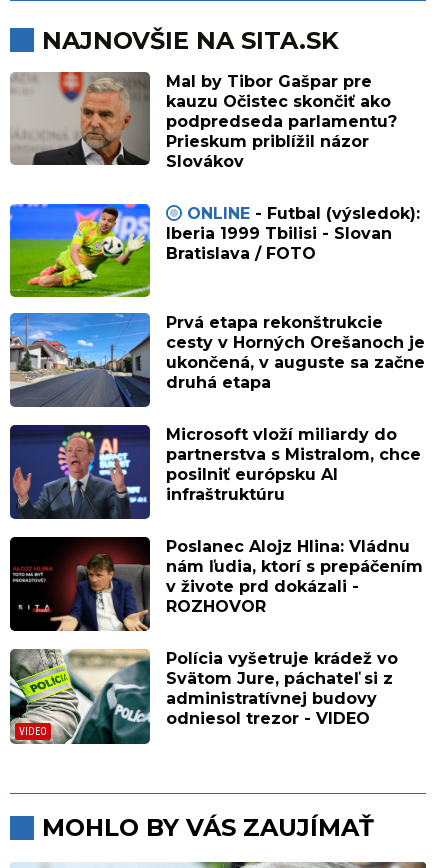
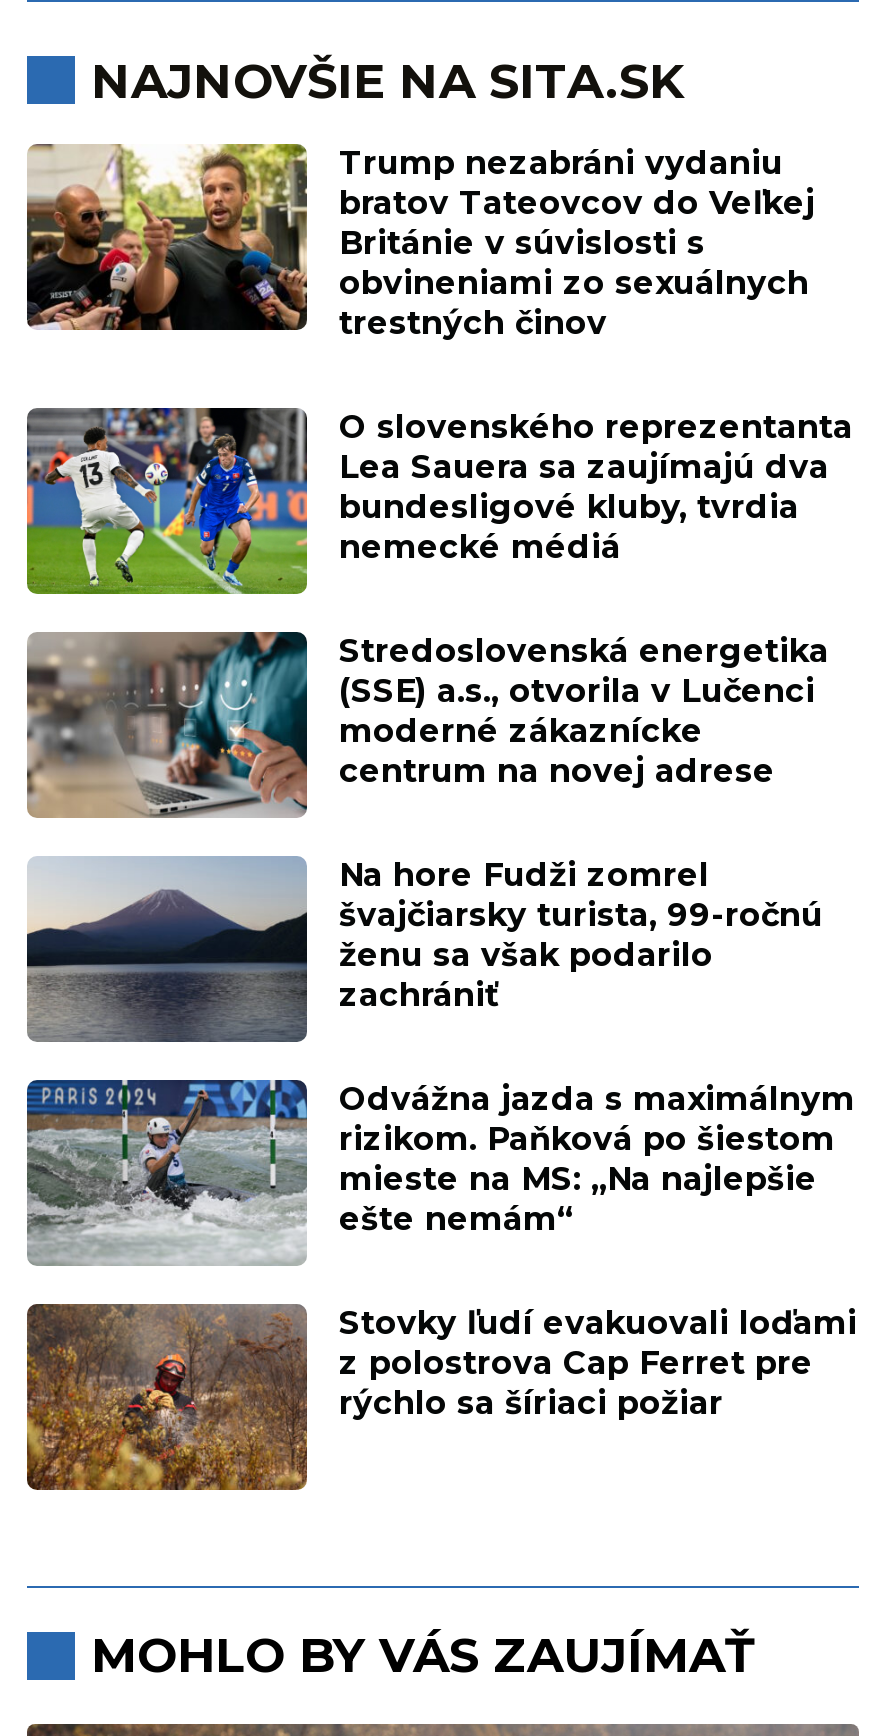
- [image]
- Mal by Tibor Gašpar pre
- kauzu Očistec skončiť ako
- podpredseda parlamentu?
- Prieskum priblížil názor
- Slovákov
+ [image]
+ Trump nezabráni vydaniu
+ bratov Tateovcov do Veľkej
+ Británie v súvislosti s
+ obvineniami zo sexuálnych
+ trestných činov

- [image]
- ONLINE - Futbal (výsledok):
- Iberia 1999 Tbilisi - Slovan
- Bratislava / FOTO
+ [image]
+ O slovenského reprezentanta
+ Lea Sauera sa zaujímajú dva
+ bundesligové kluby, tvrdia
+ nemecké médiá

- [image]
- Prvá etapa rekonštrukcie
- cesty v Horných Orešanoch je
- ukončená, v auguste sa začne
- druhá etapa
+ [image]
+ Stredoslovenská energetika
+ (SSE) a.s., otvorila v Lučenci
+ moderné zákaznícke
+ centrum na novej adrese

- [image]
- Microsoft vloží miliardy do
- partnerstva s Mistralom, chce
- posilniť európsku AI
- infraštruktúru
+ [image]
+ Na hore Fudži zomrel
+ švajčiarsky turista, 99-ročnú
+ ženu sa však podarilo
+ zachrániť

- [image]
- Poslanec Alojz Hlina: Vládnu
- nám ľudia, ktorí s prepáčením
- v živote prd dokázali -
- ROZHOVOR
+ [image]
+ Odvážna jazda s maximálnym
+ rizikom. Paňková po šiestom
+ mieste na MS: „Na najlepšie
+ ešte nemám“

- [image]
- Polícia vyšetruje krádež vo
- Svätom Jure, páchateľ si z
- administratívnej budovy
- odniesol trezor - VIDEO
+ [image]
+ Stovky ľudí evakuovali loďami
+ z polostrova Cap Ferret pre
+ rýchlo sa šíriaci požiar
